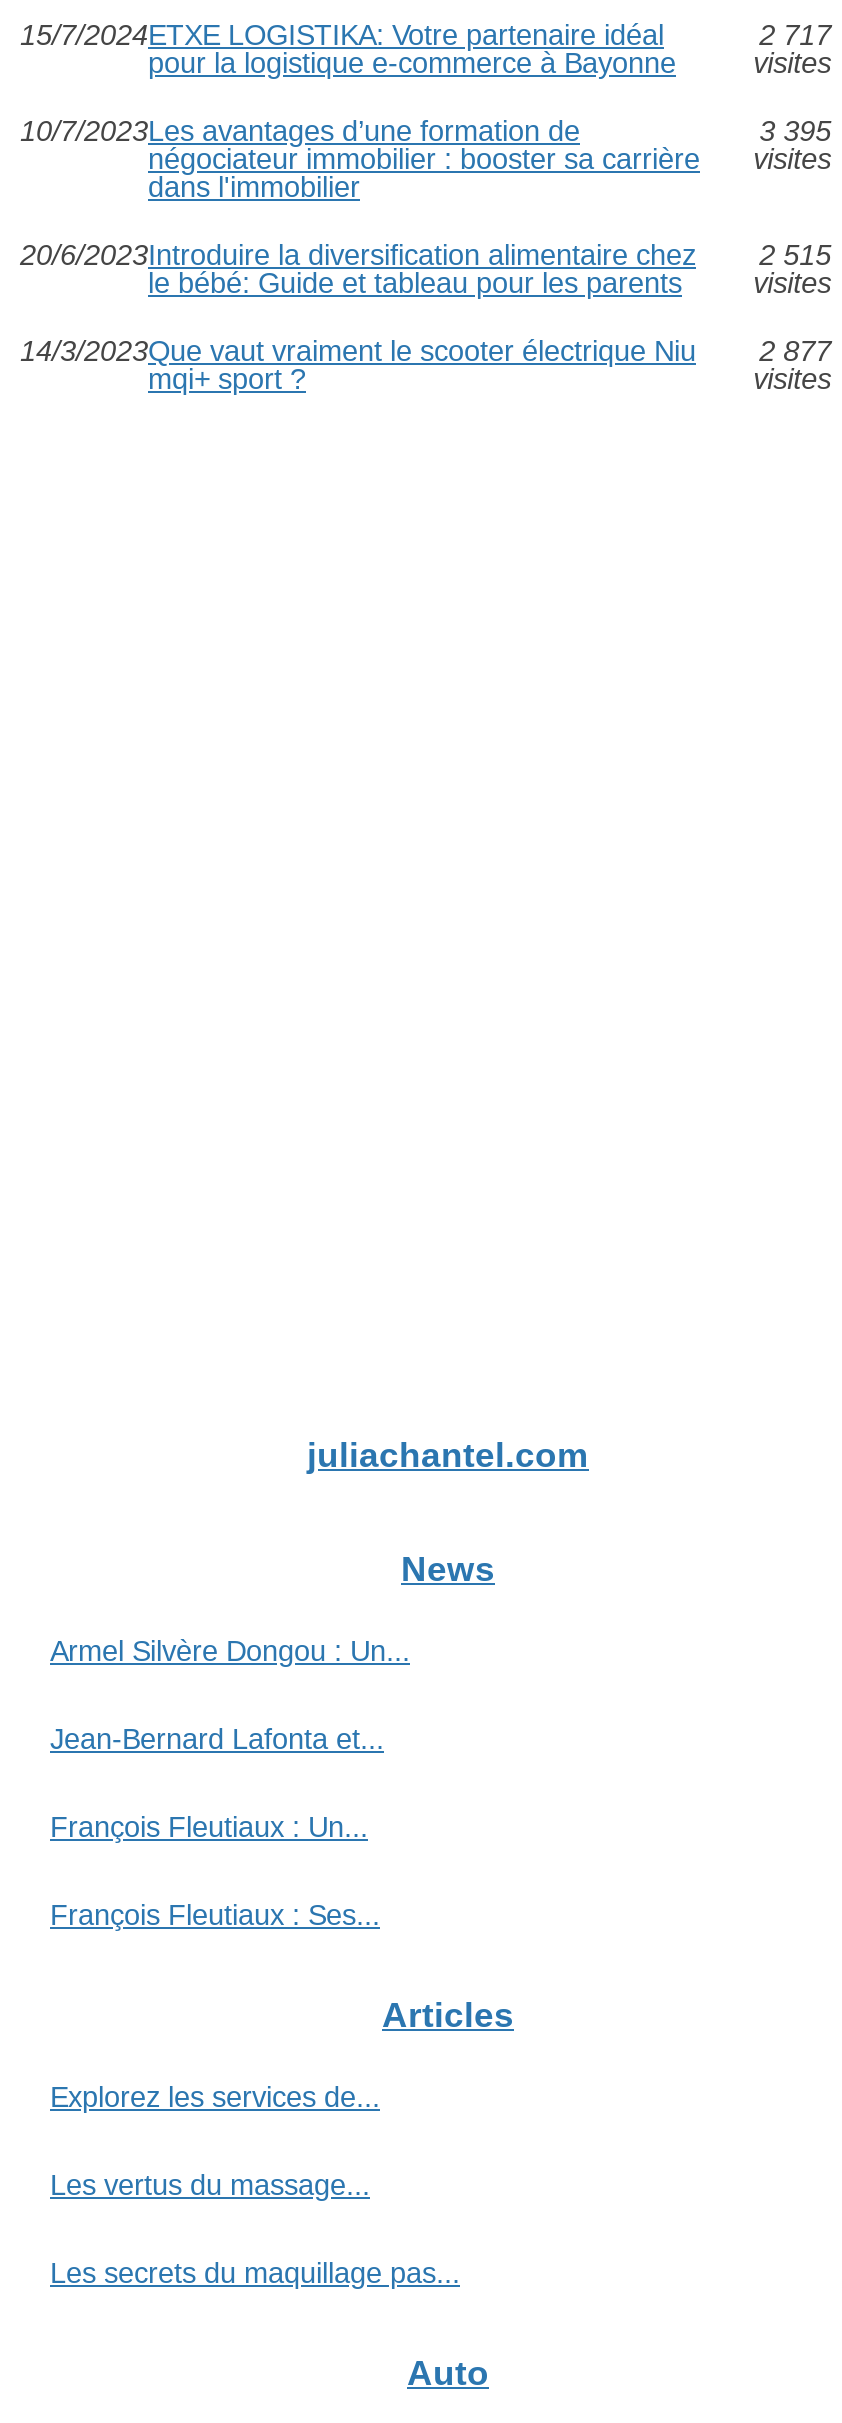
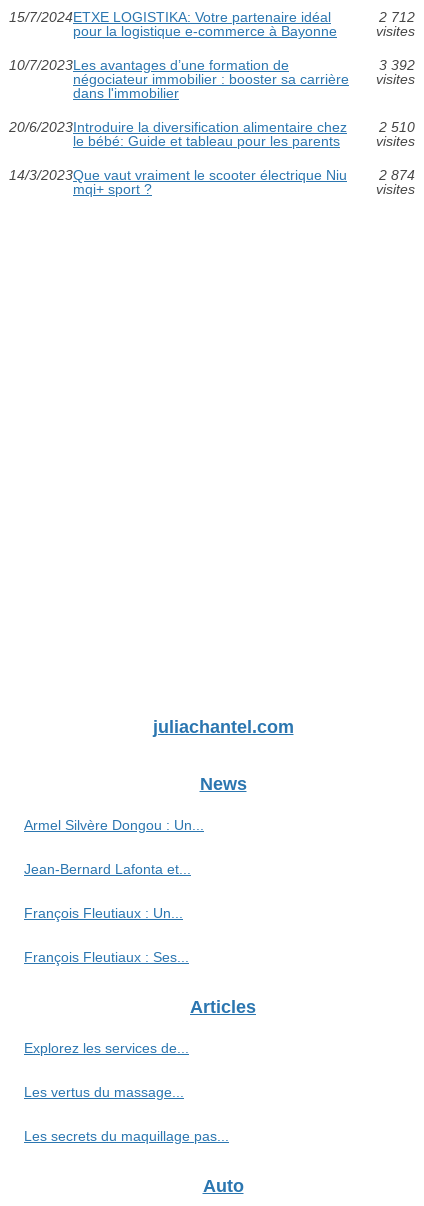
- 2 717
+ 2 712

- 3 395
+ 3 392

- 20/6/2023Introduire la diversification alimentaire chez 2 515
+ 20/6/2023Introduire la diversification alimentaire chez 2 510

- 14/3/2023Que vaut vraiment le scooter électrique Niu 2 877
+ 14/3/2023Que vaut vraiment le scooter électrique Niu 2 874
